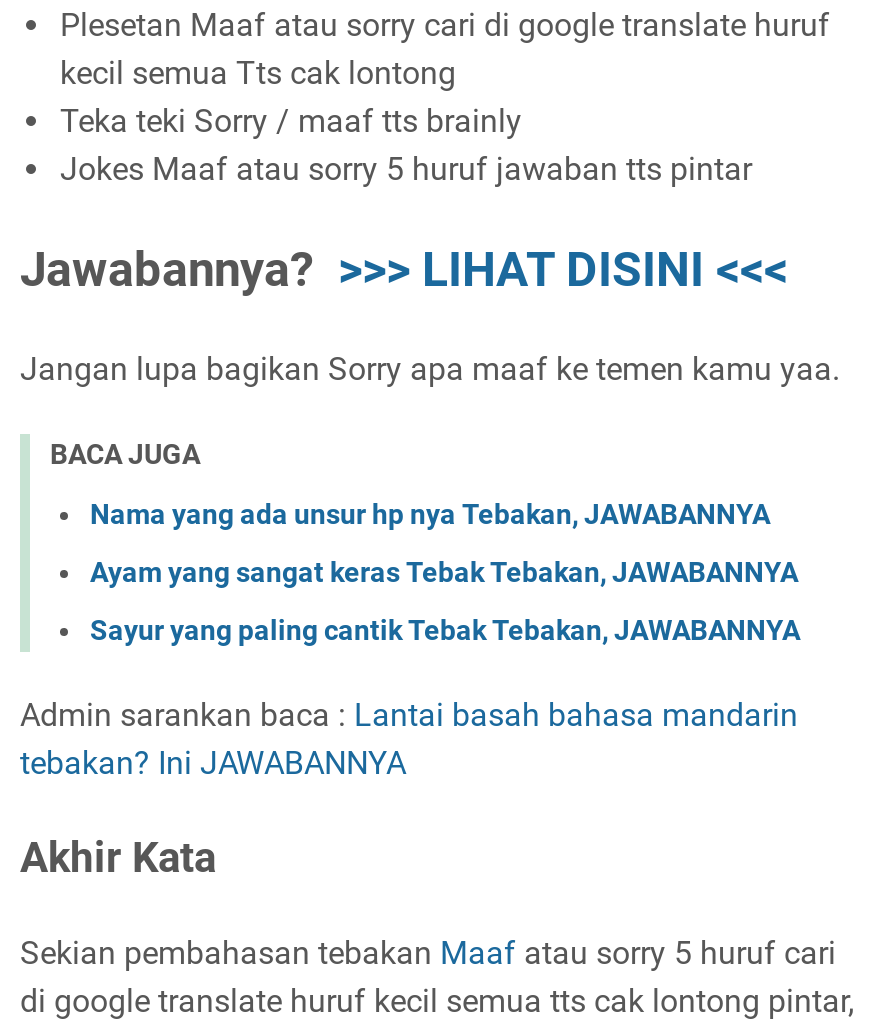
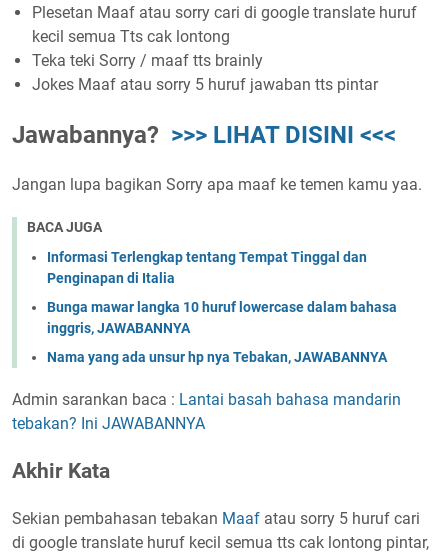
+ Informasi Terlengkap tentang Tempat Tinggal dan
+ Penginapan di Italia
+ Bunga mawar langka 10 huruf lowercase dalam bahasa
+ inggris, JAWABANNYA

moved down: Nama yang ada unsur hp nya Tebakan, JAWABANNYA

- Ayam yang sangat keras Tebak Tebakan, JAWABANNYA
- Sayur yang paling cantik Tebak Tebakan, JAWABANNYA
